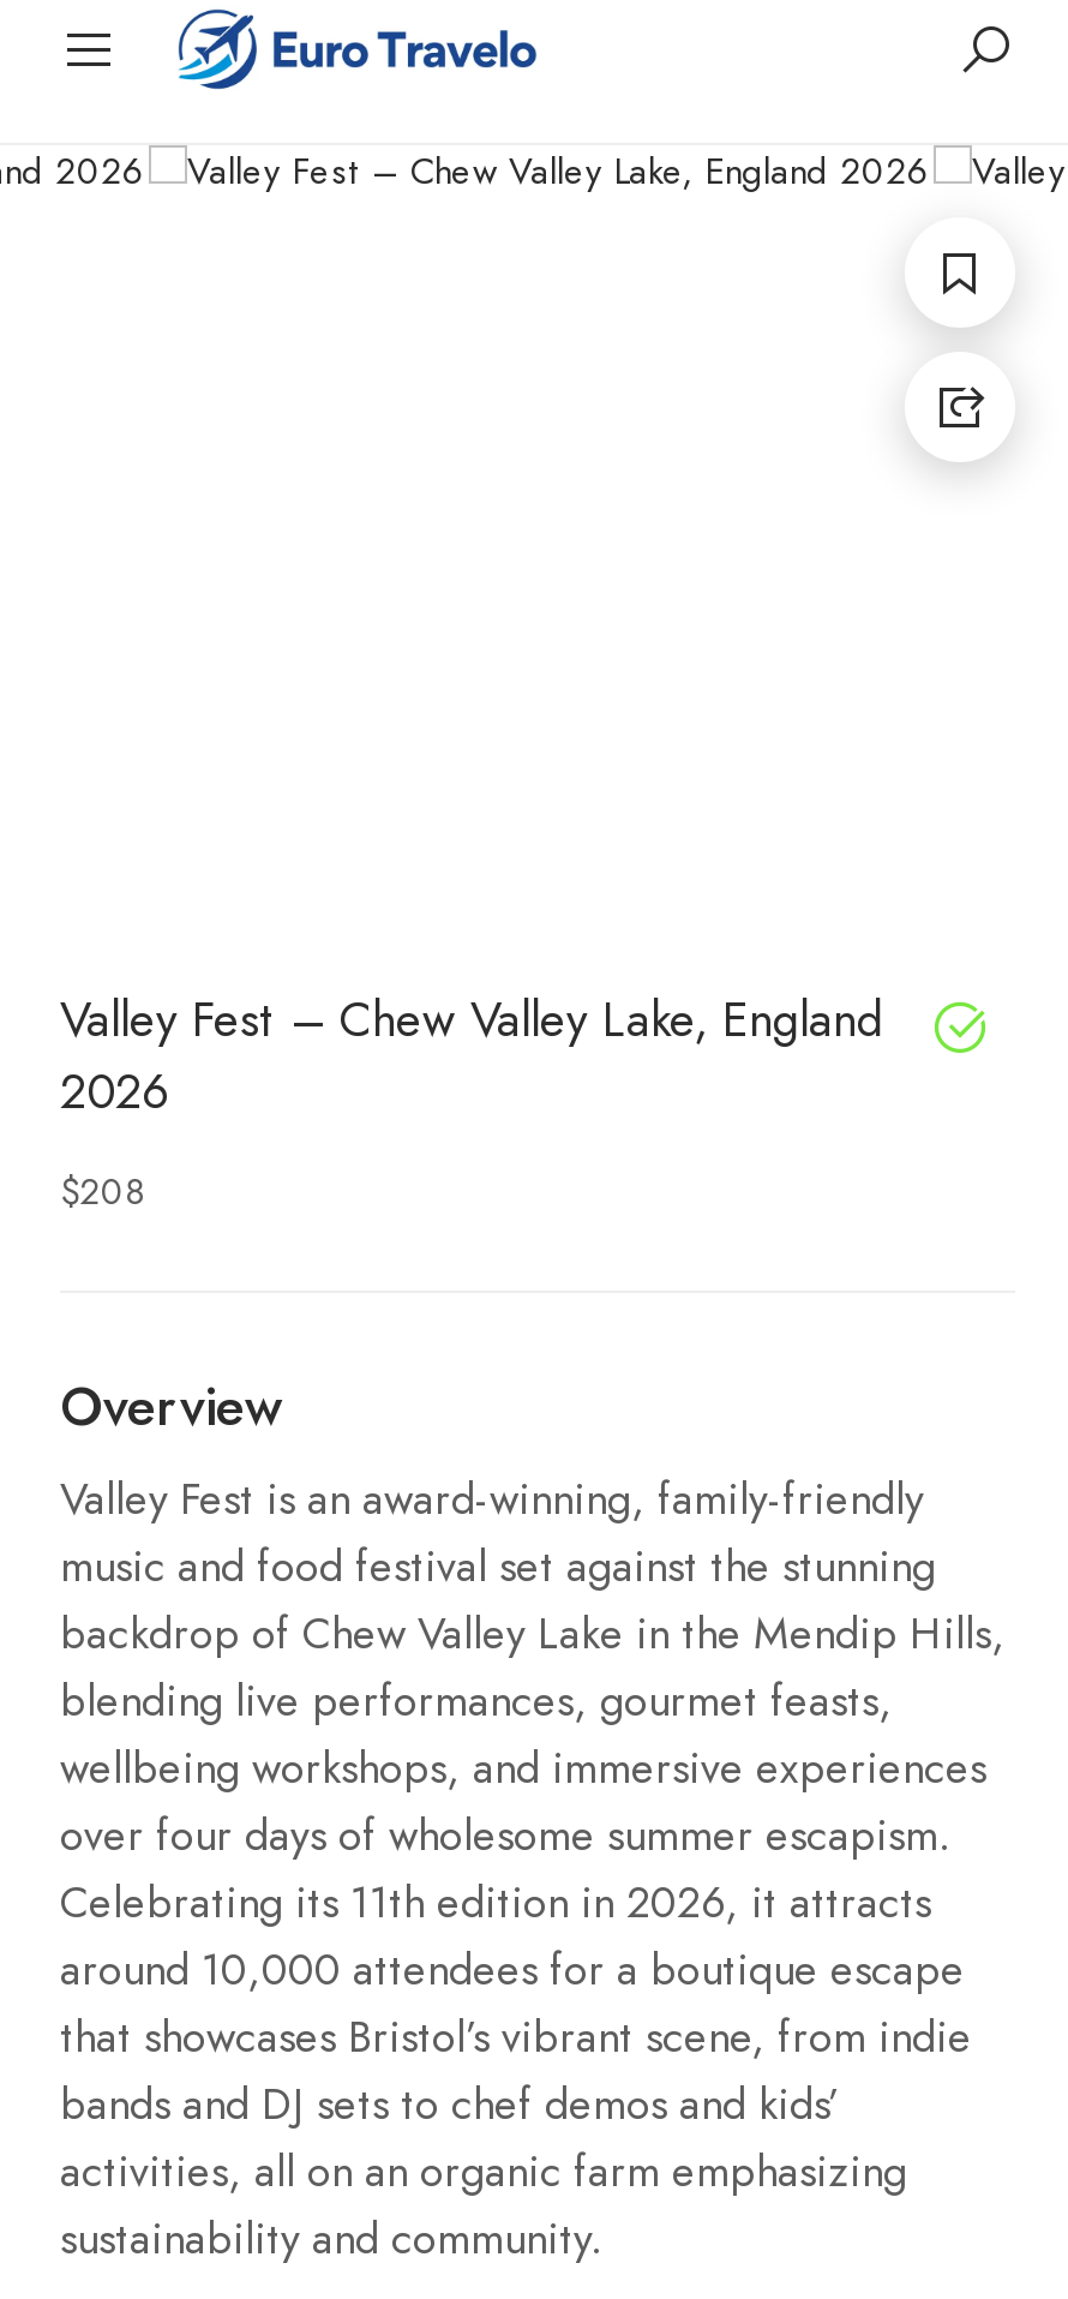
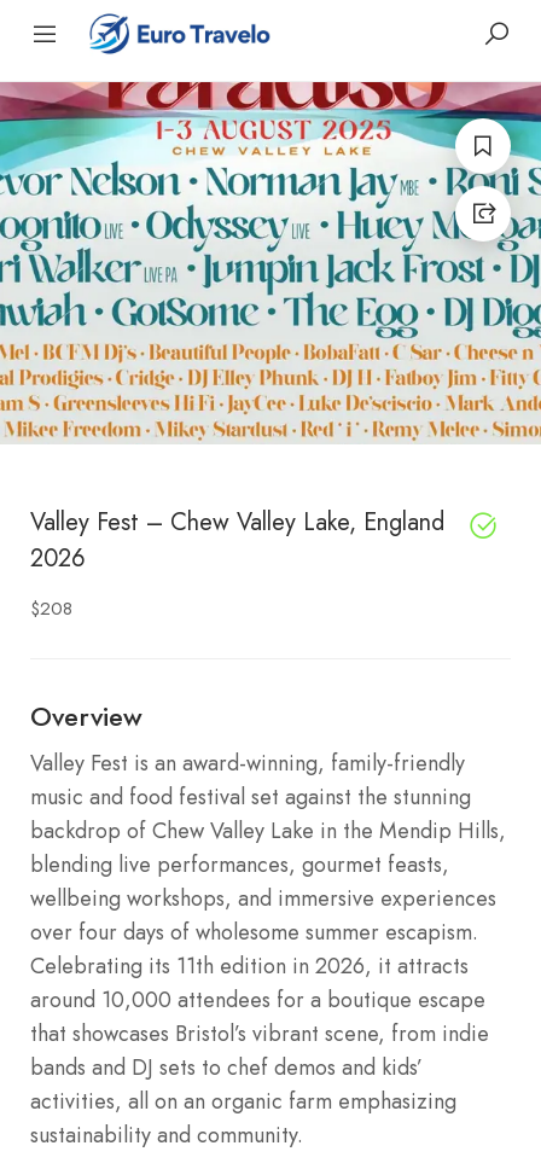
+ [image]
